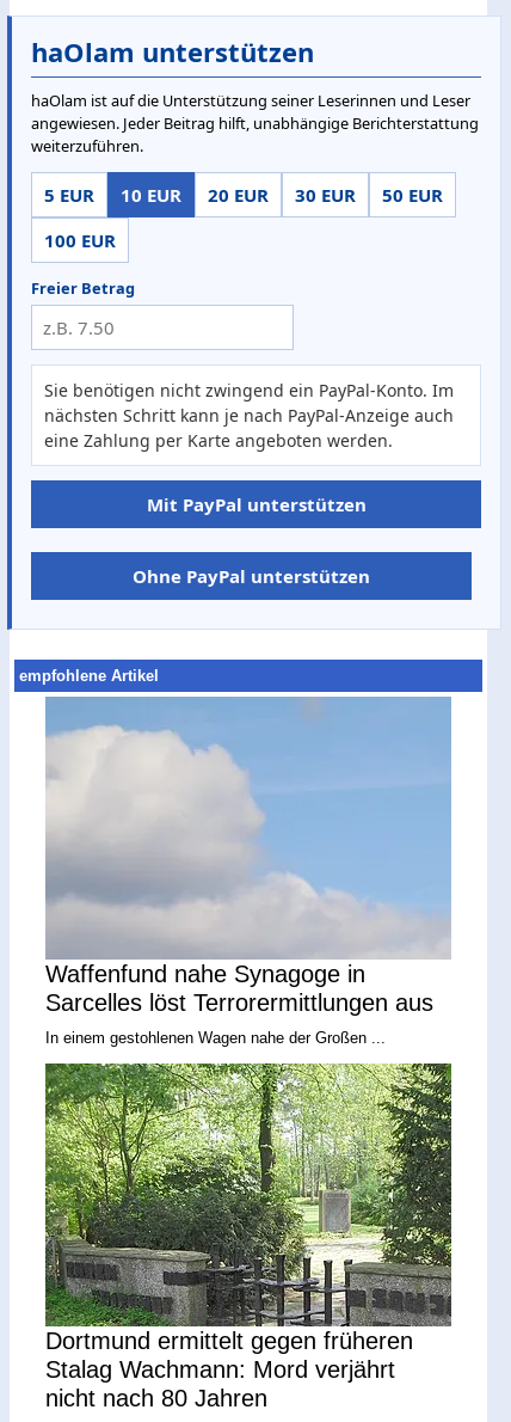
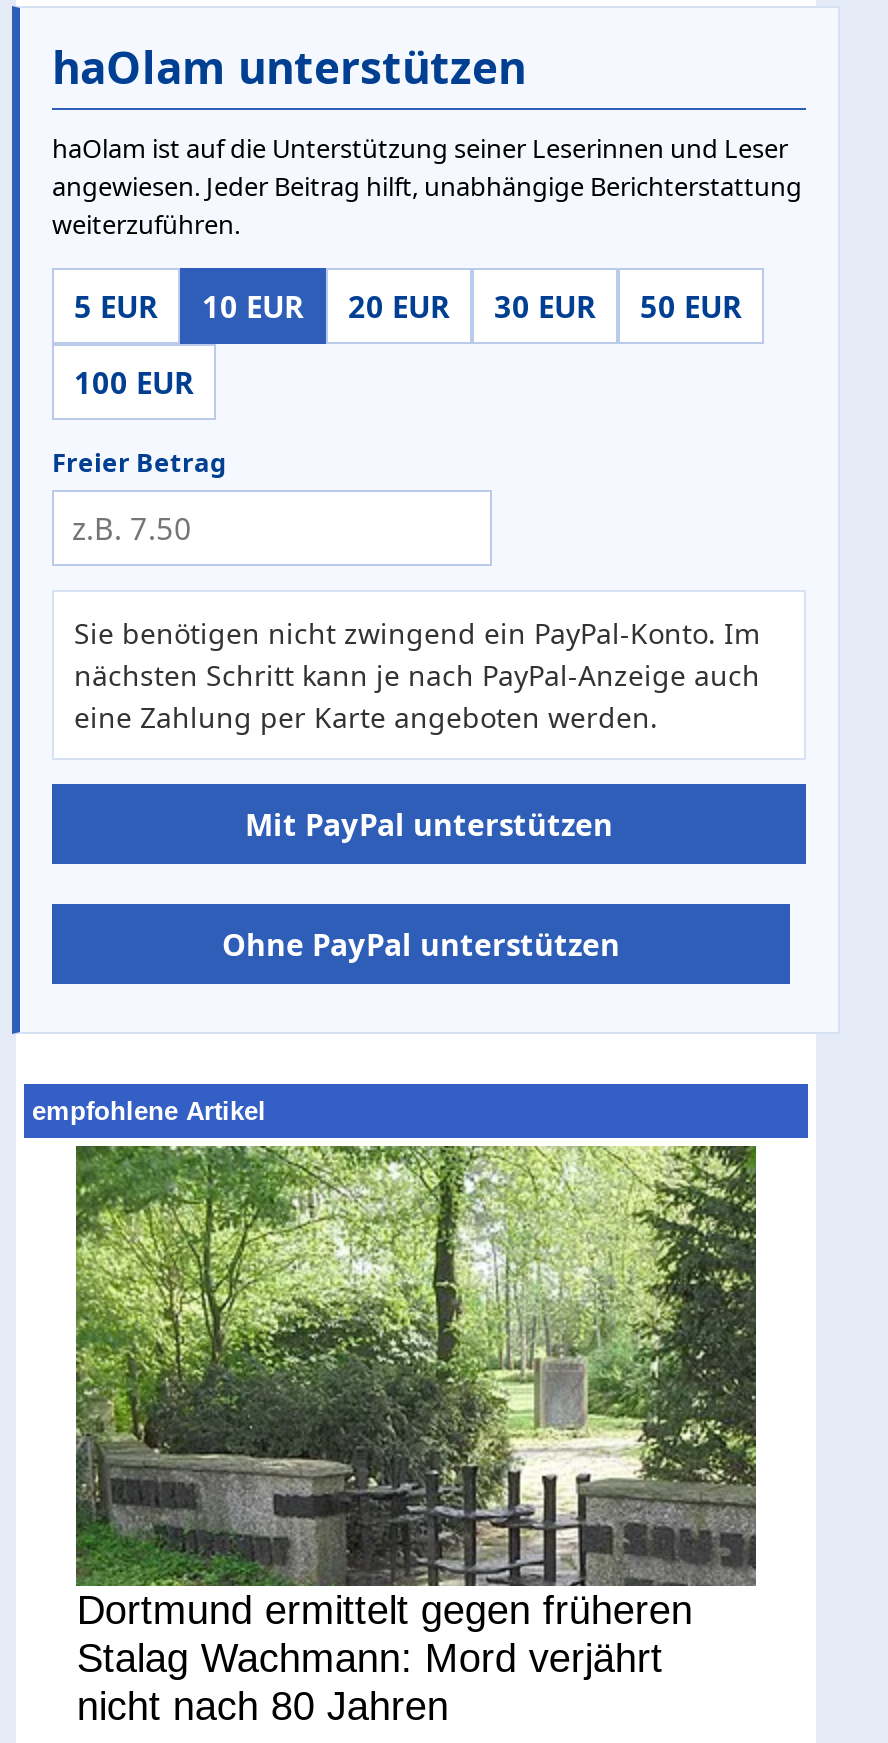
- [image]
- Waffenfund nahe Synagoge in
- Sarcelles löst Terrorermittlungen aus
- In einem gestohlenen Wagen nahe der Großen ...
